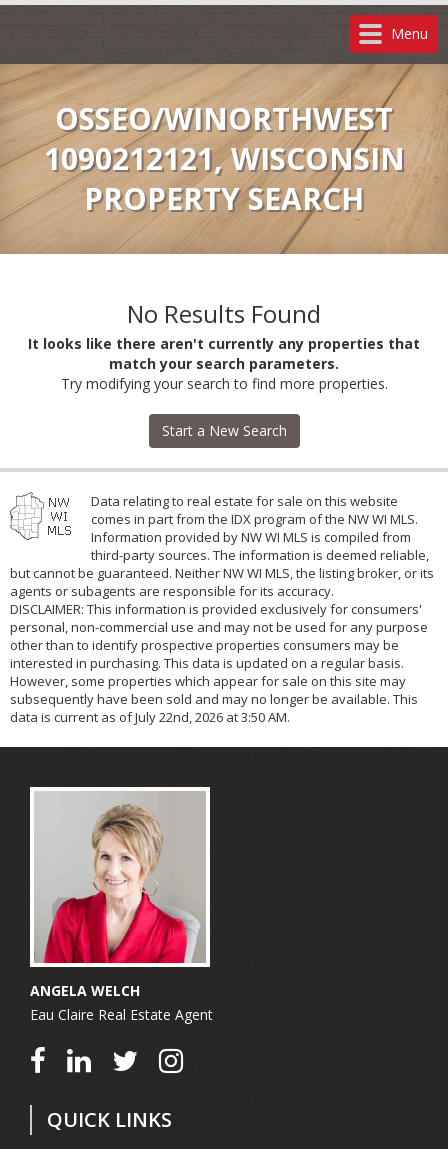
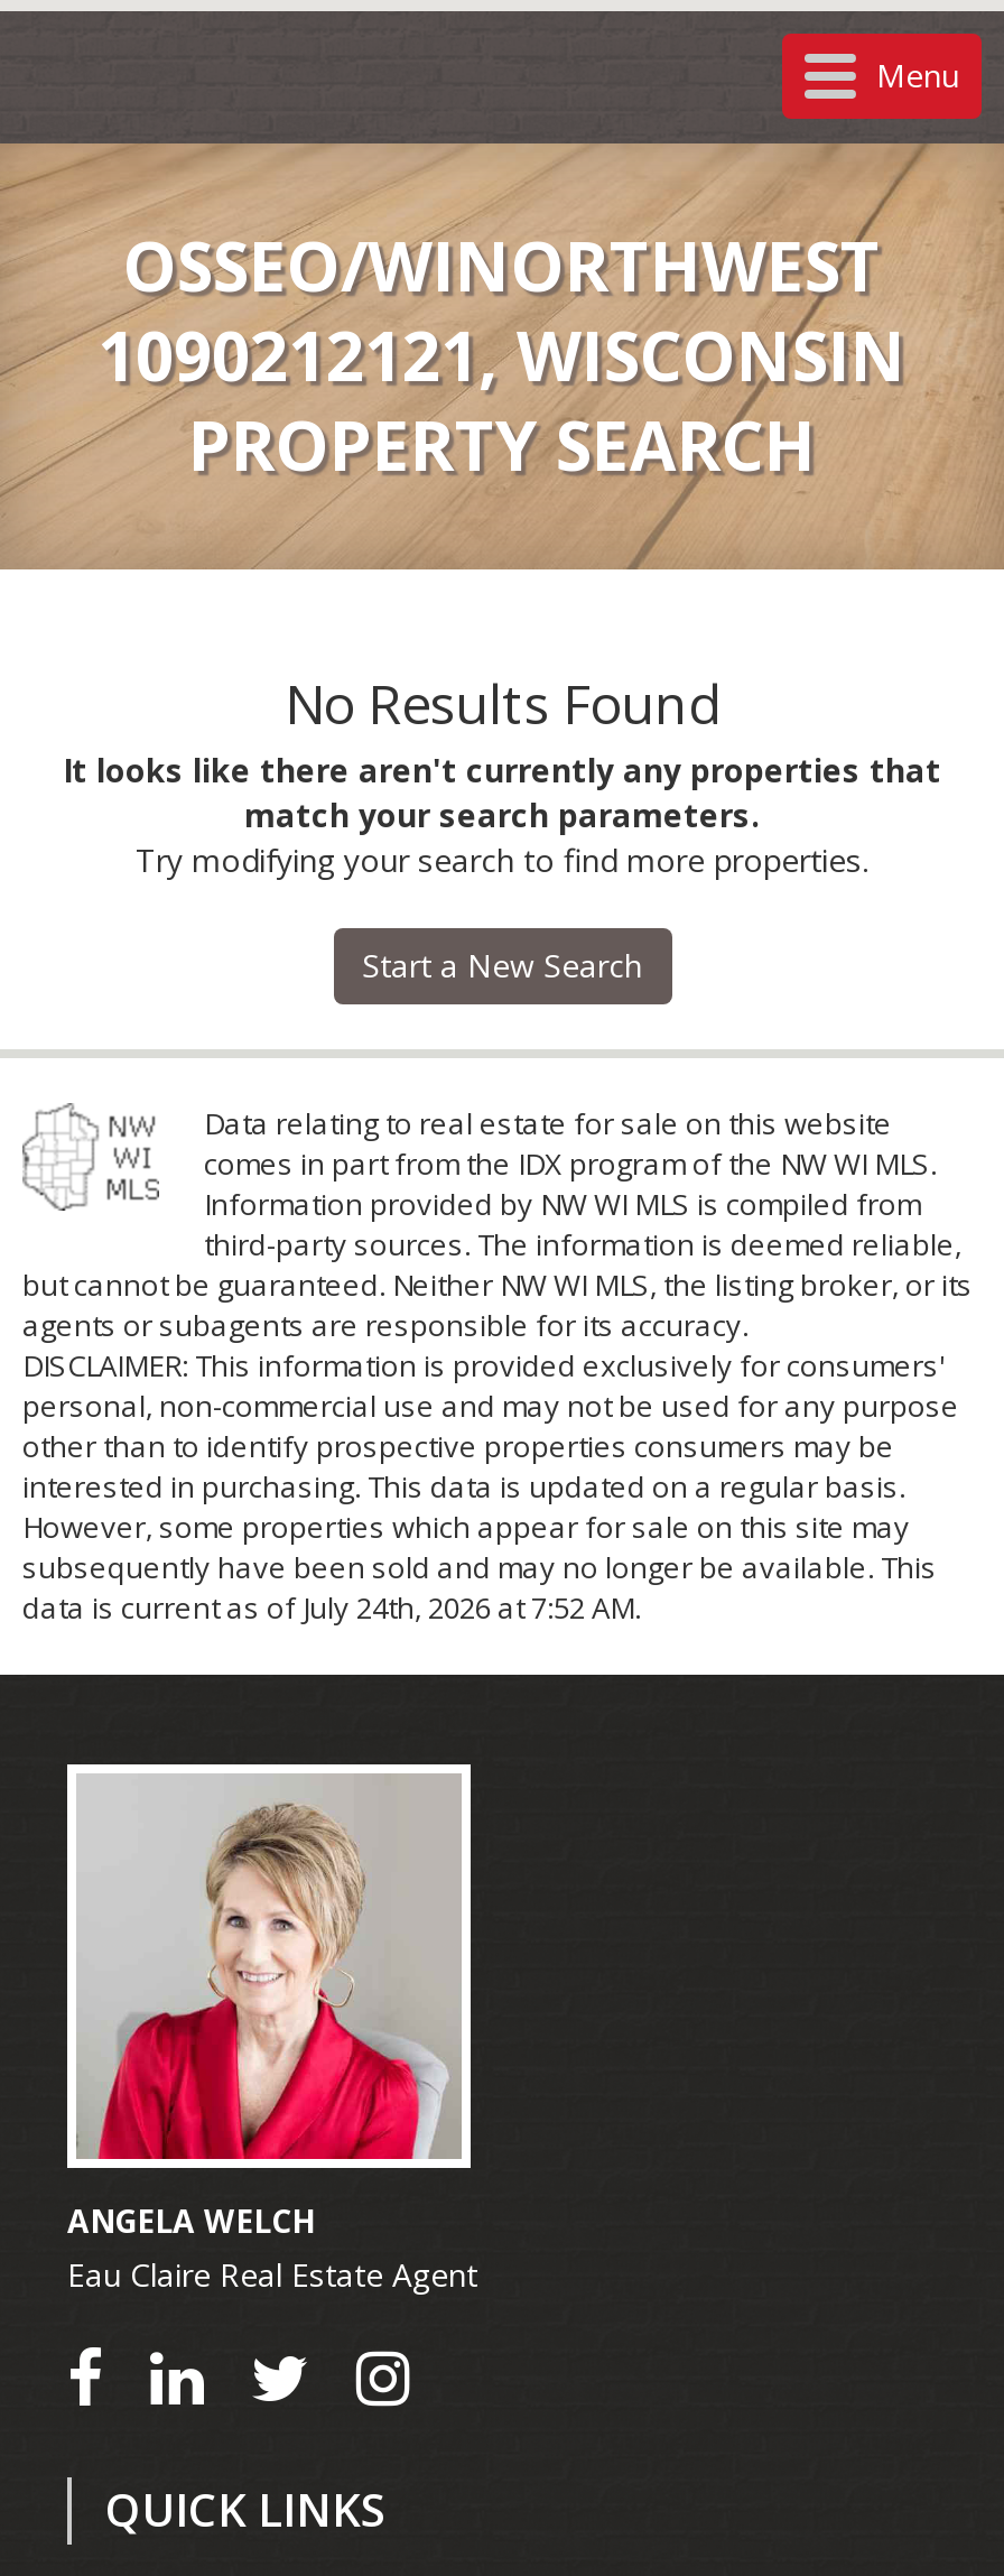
- data is current as of July 22nd, 2026 at 3:50 AM.
+ data is current as of July 24th, 2026 at 7:52 AM.
